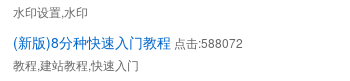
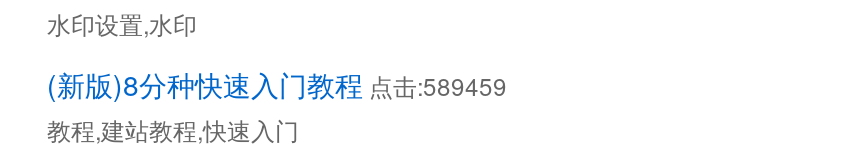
- (新版)8分种快速入门教程 点击:588072
+ (新版)8分种快速入门教程 点击:589459
